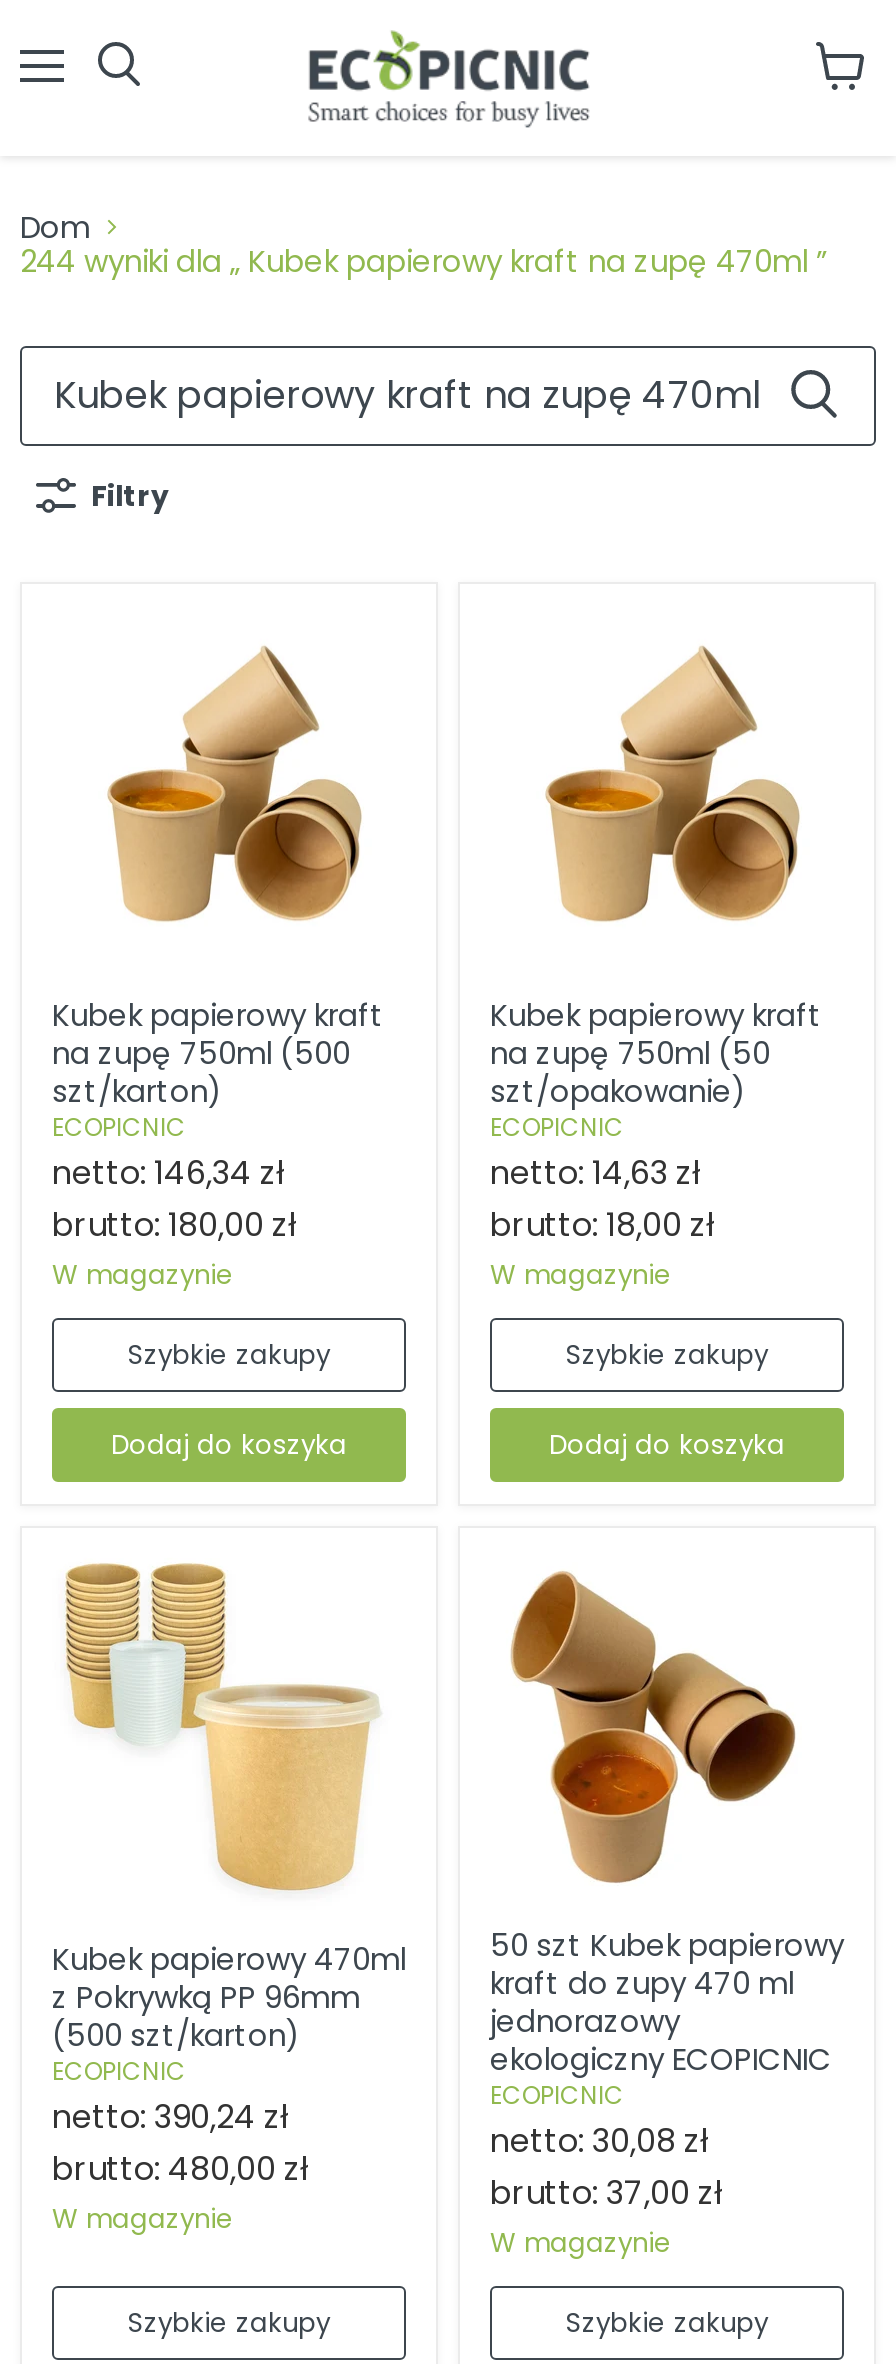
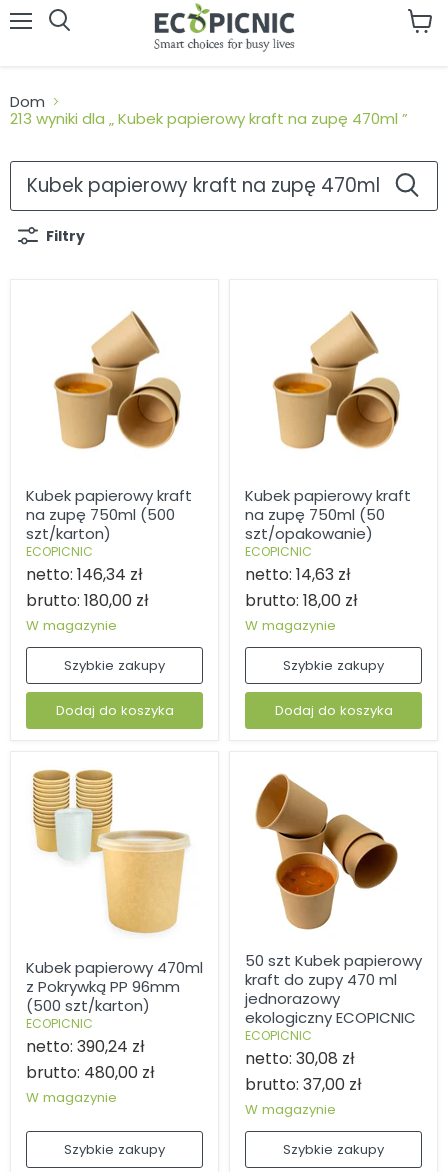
- 244 wyniki dla „ Kubek papierowy kraft na zupę 470ml ”
+ 213 wyniki dla „ Kubek papierowy kraft na zupę 470ml ”
